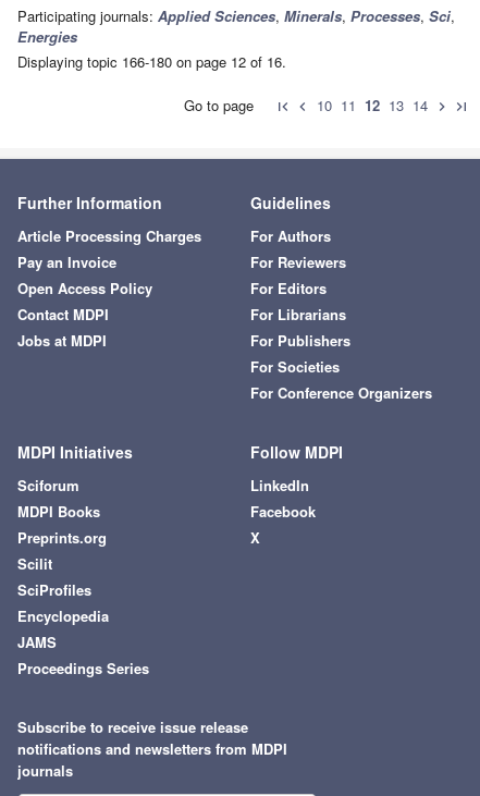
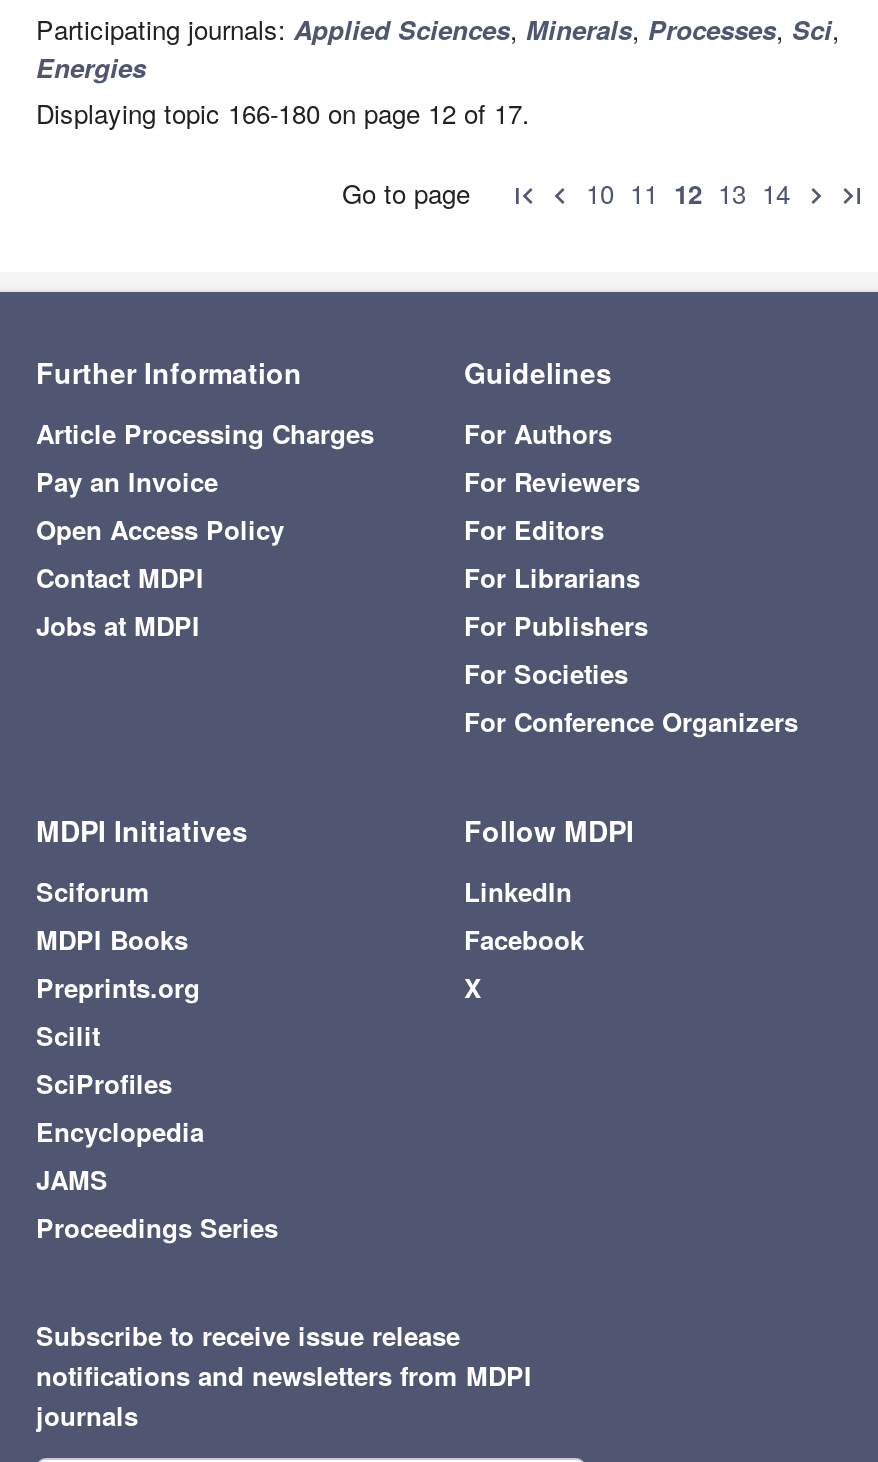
- Displaying topic 166-180 on page 12 of 16.
+ Displaying topic 166-180 on page 12 of 17.
